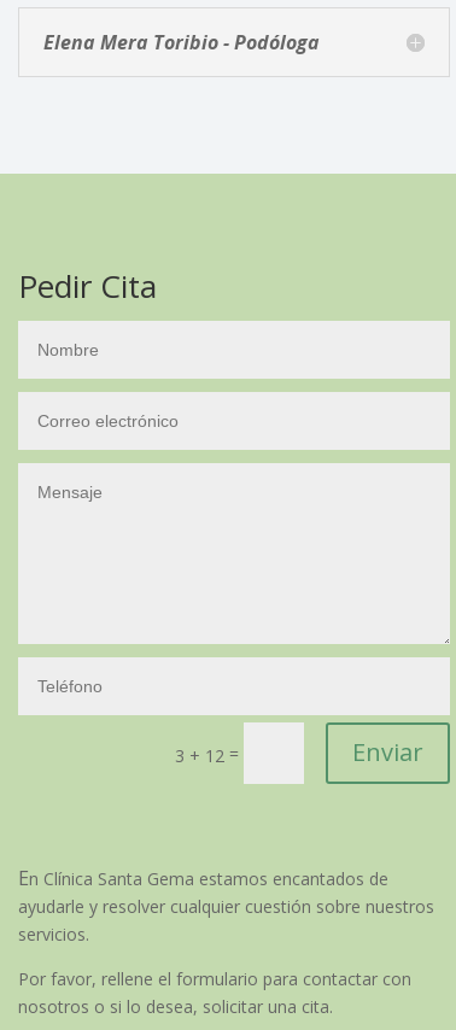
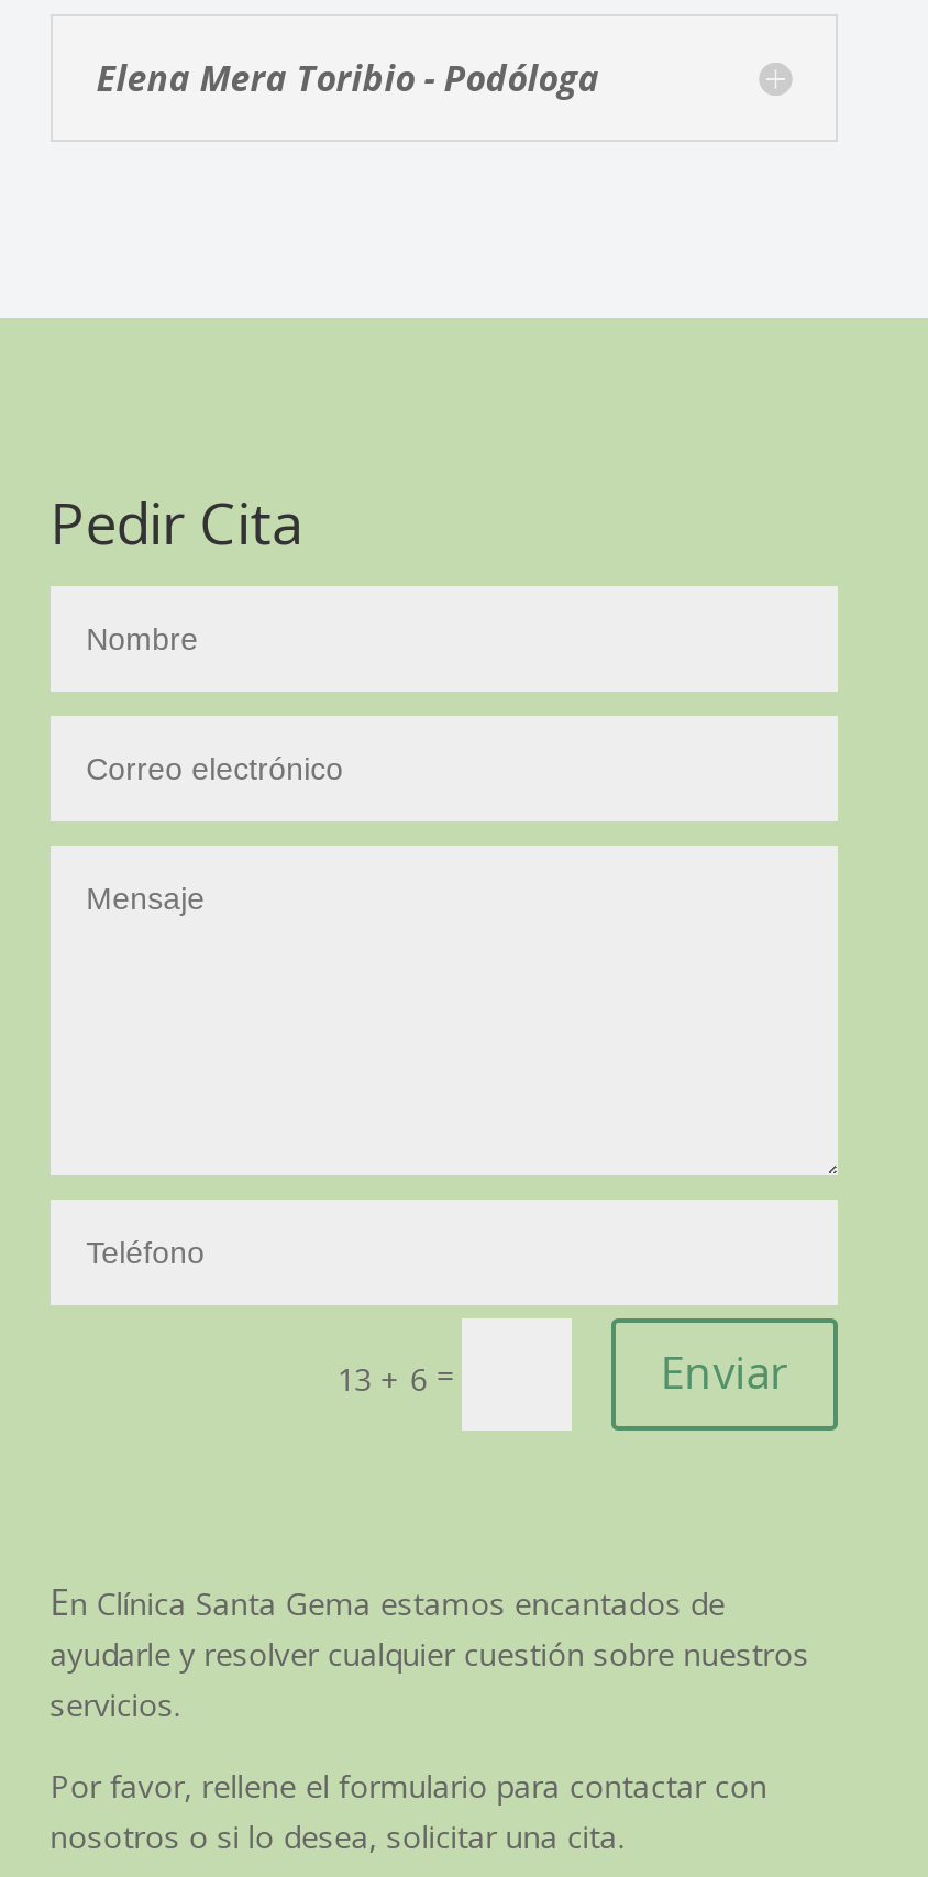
- 3 + 12 =
+ 13 + 6 =
